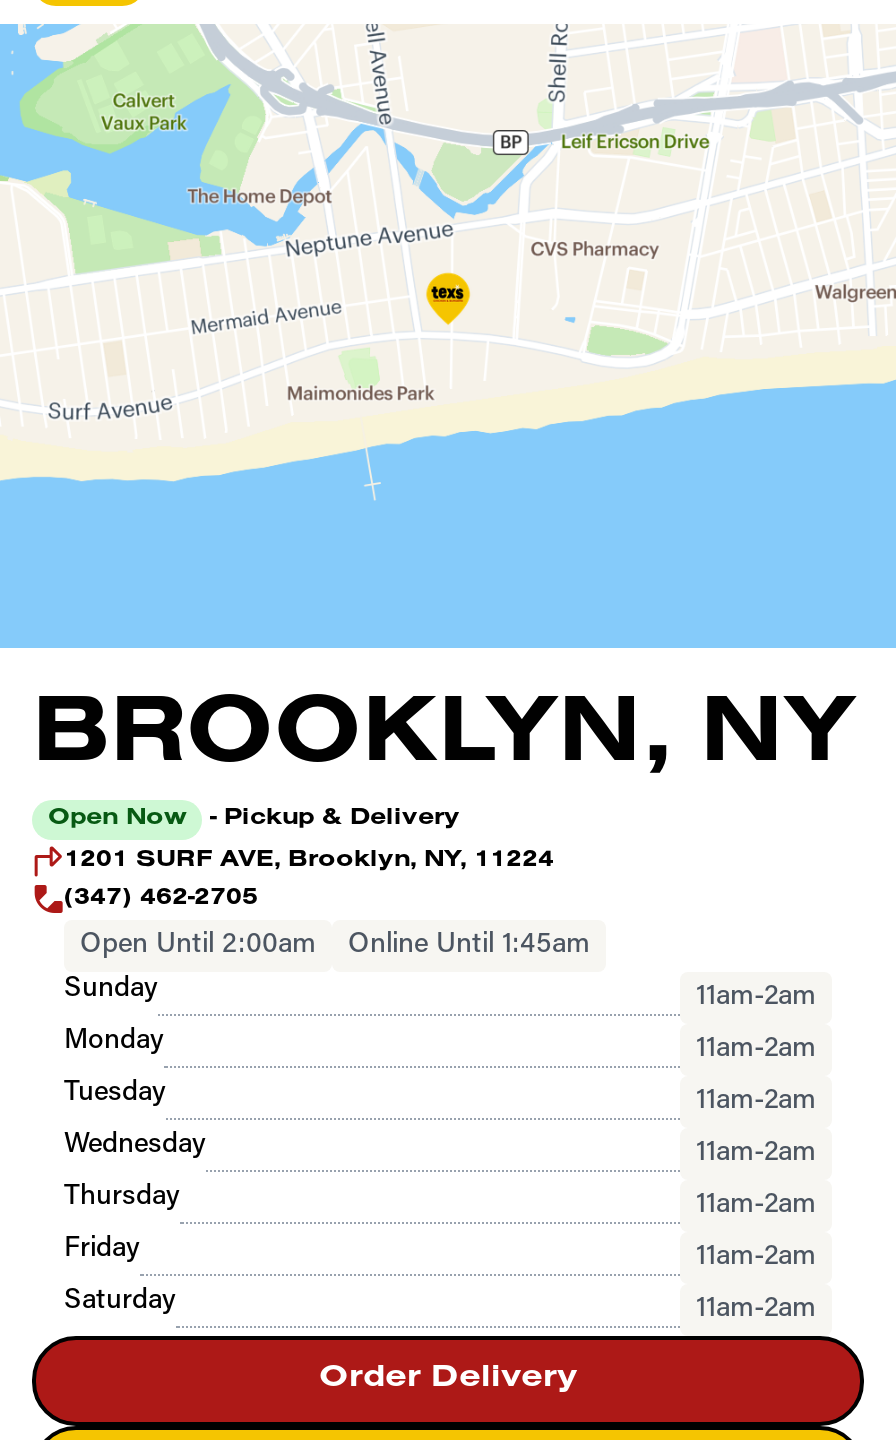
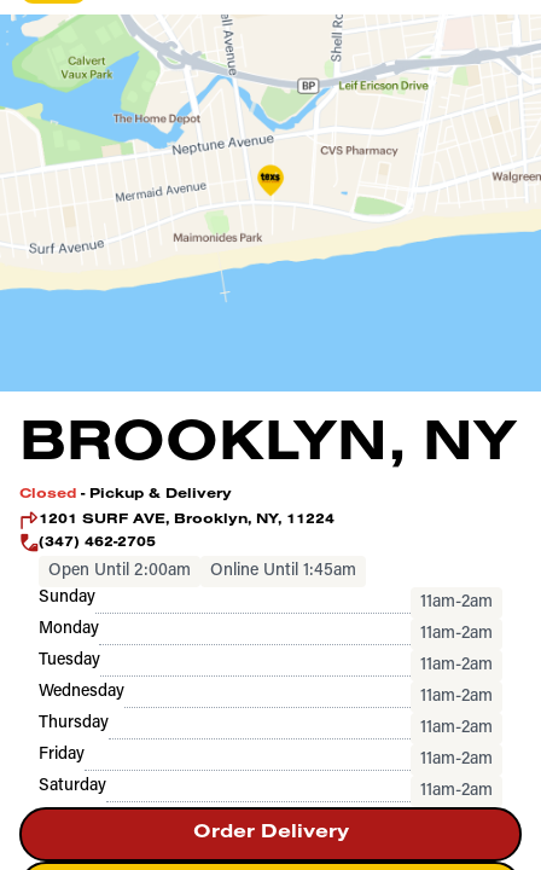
- Open Now
- - Pickup & Delivery
+ Closed - Pickup & Delivery
